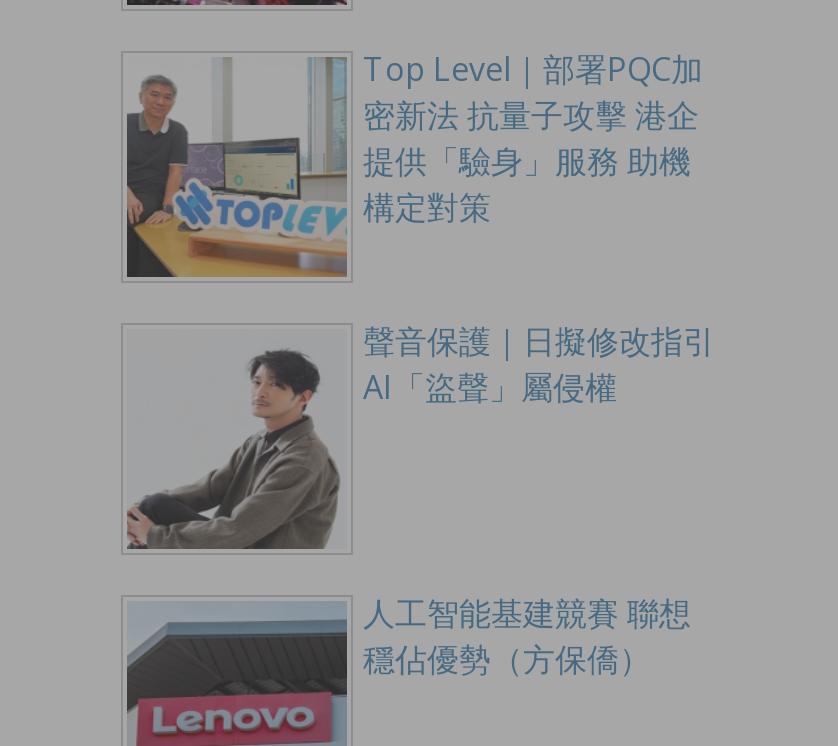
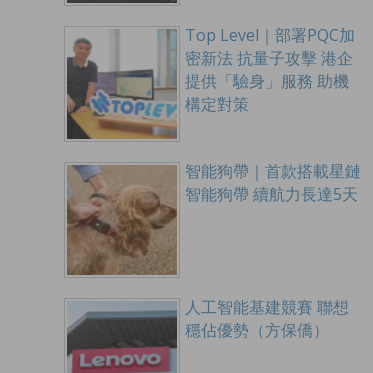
- [image]
- 聲音保護｜日擬修改指引
- AI「盜聲」屬侵權
+ [image]
+ 智能狗帶｜首款搭載星鏈
+ 智能狗帶 續航力長達5天
